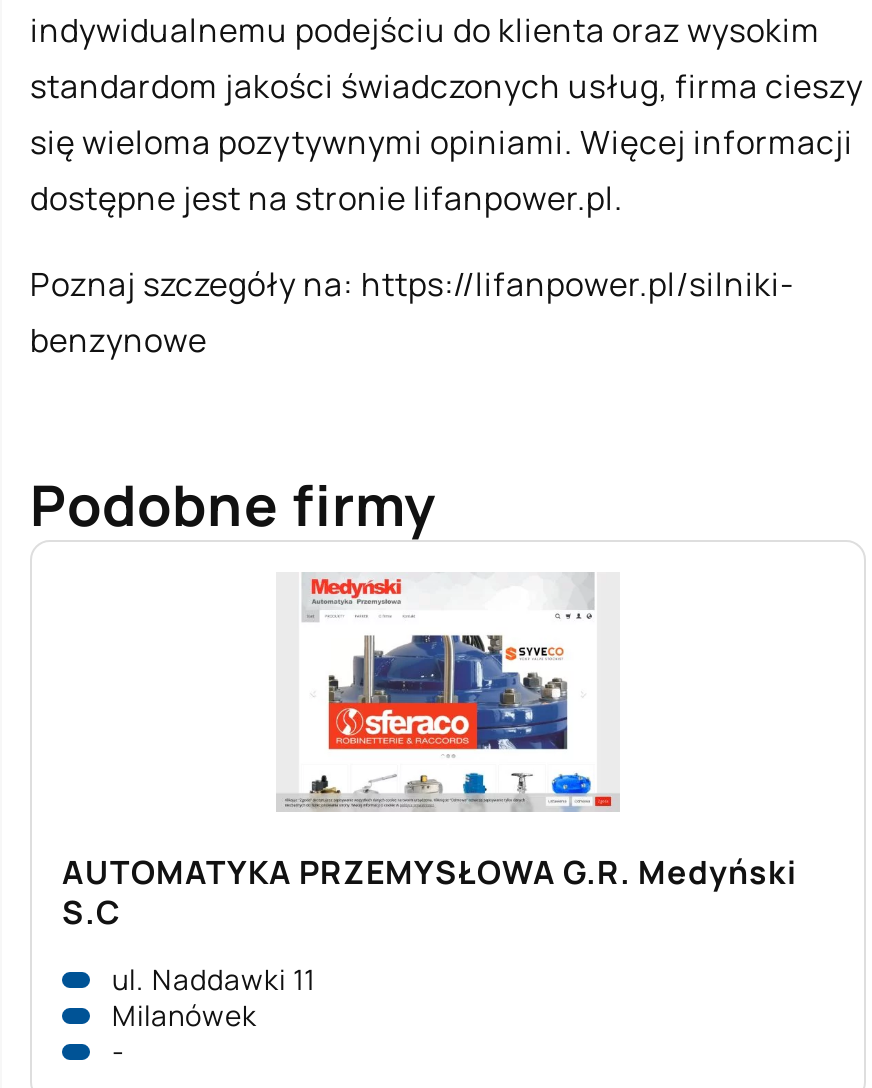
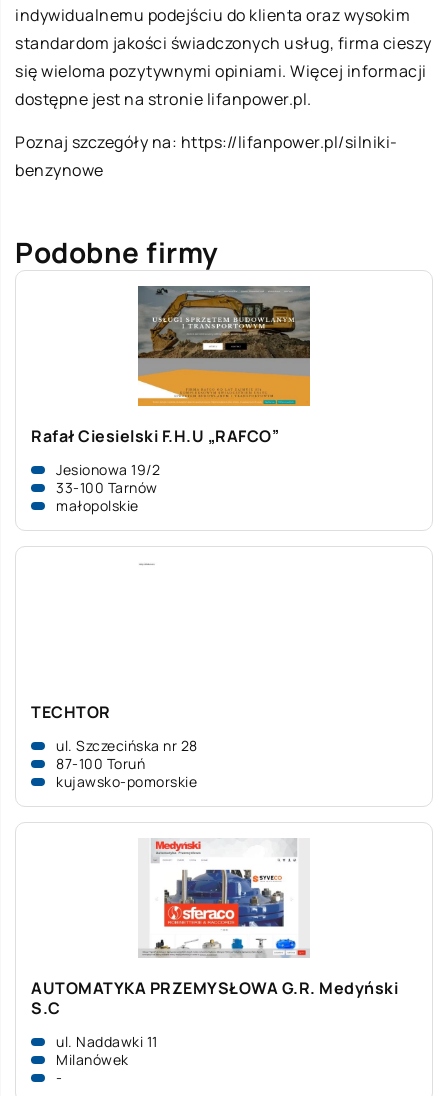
+ [image]
+ Rafał Ciesielski F.H.U „RAFCO”
+ Jesionowa 19/2
+ 33-100 Tarnów
+ małopolskie

+ TECHTOR
+ ul. Szczecińska nr 28
+ 87-100 Toruń
+ kujawsko-pomorskie
